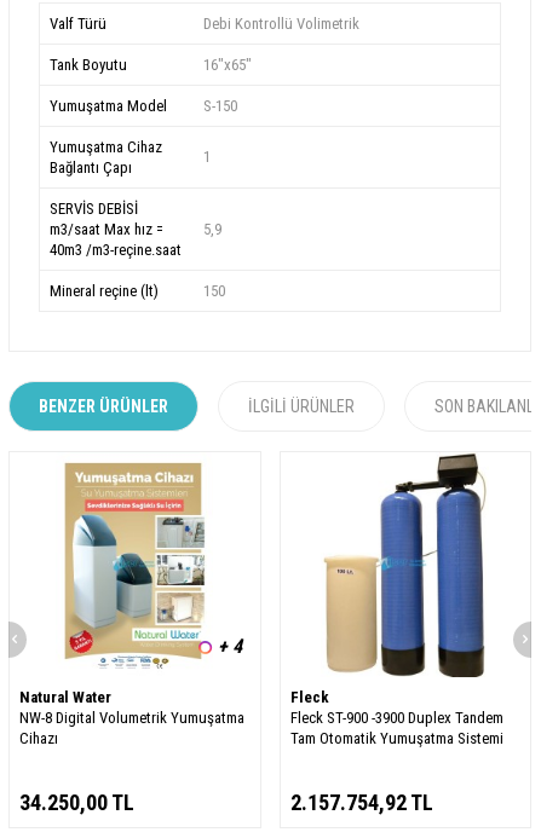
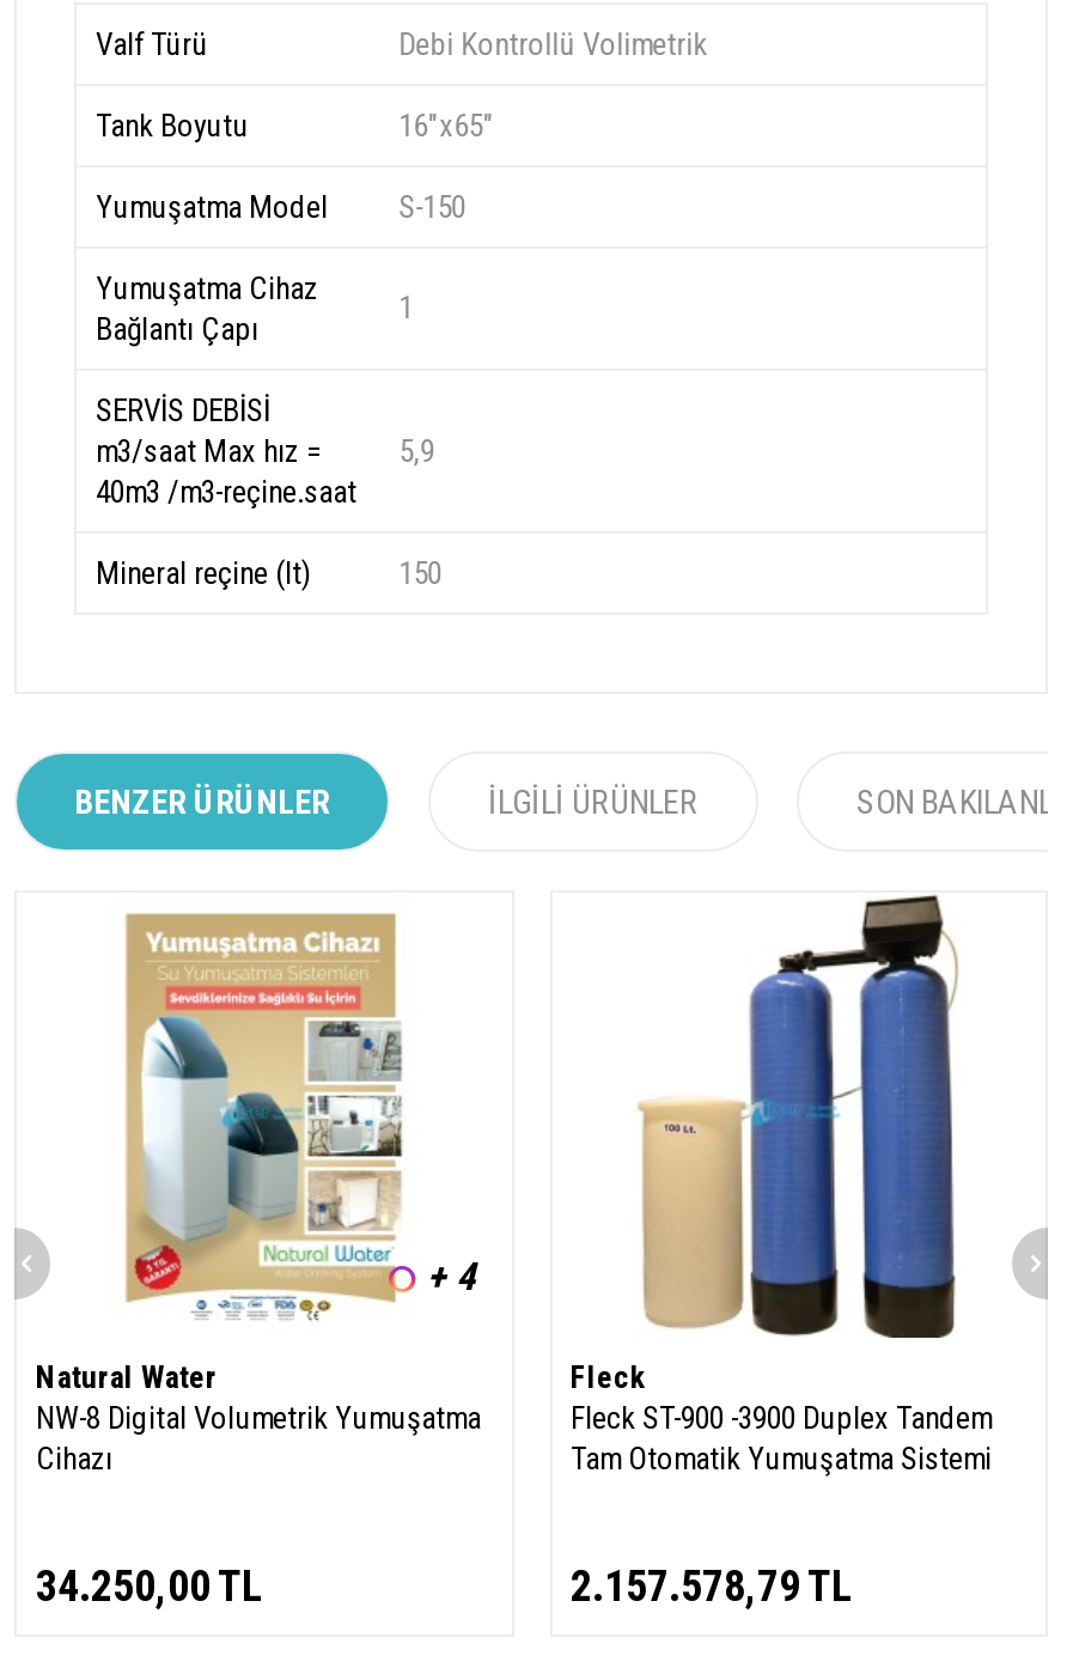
- 2.157.754,92 TL
+ 2.157.578,79 TL
